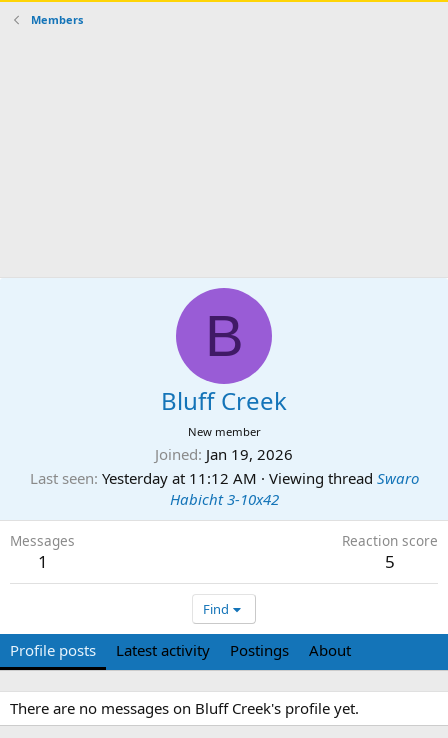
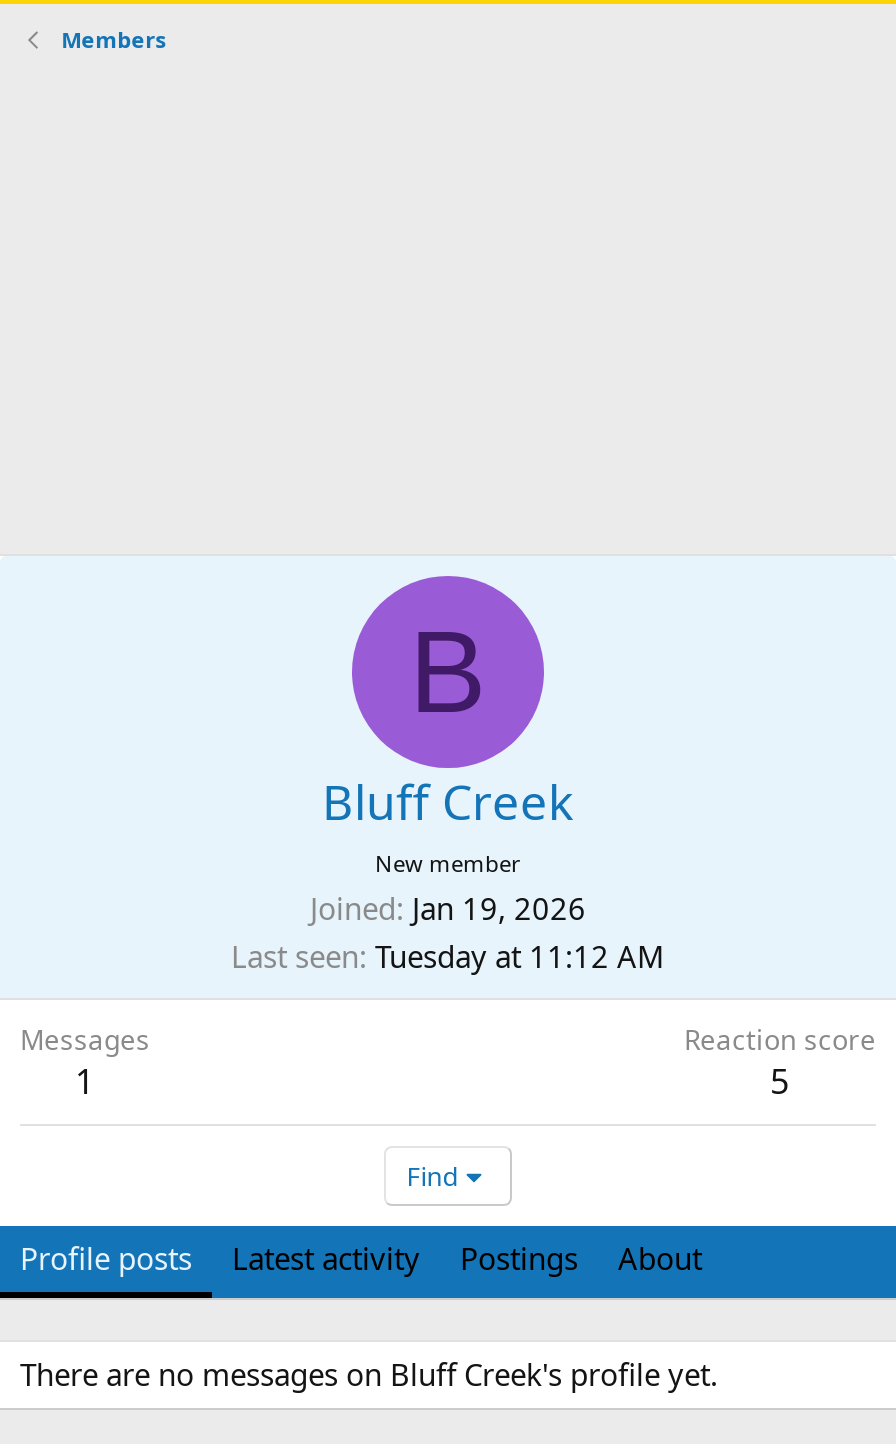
- Last seen Yesterday at 11:12 AM · Viewing thread Swaro
- Habicht 3-10x42
+ Last seen Tuesday at 11:12 AM
